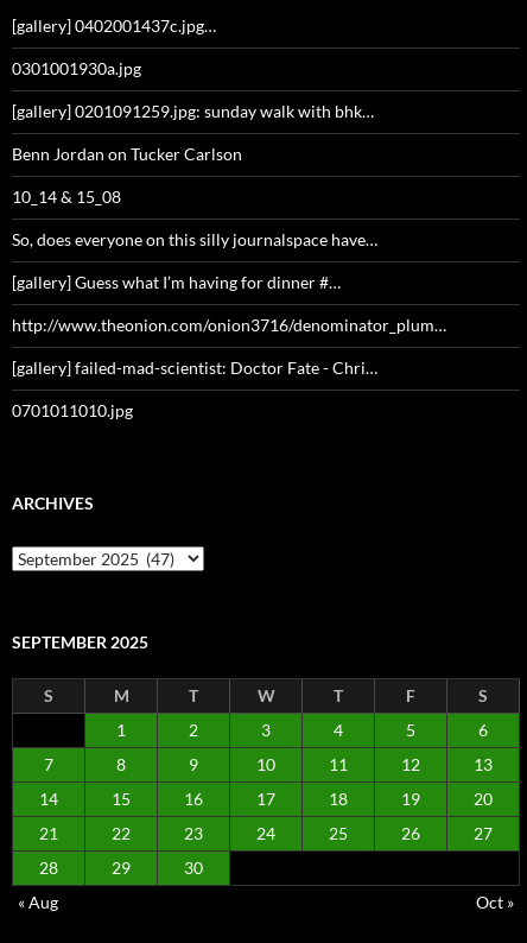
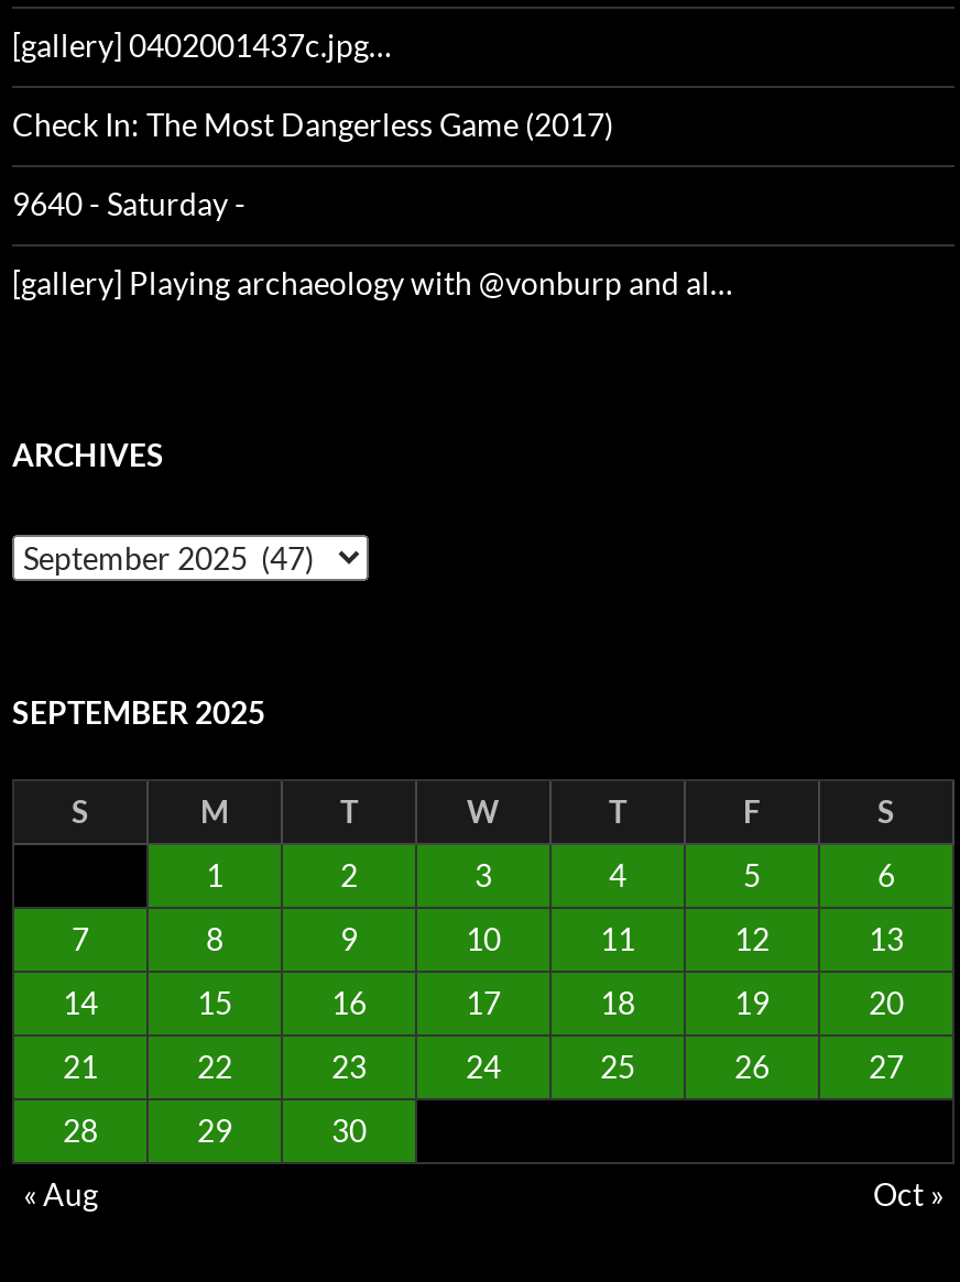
- 0301001930a.jpg
- [gallery] 0201091259.jpg: sunday walk with bhk…
- Benn Jordan on Tucker Carlson
- 10_14 & 15_08
- So, does everyone on this silly journalspace have…
- [gallery] Guess what I’m having for dinner #…
- http://www.theonion.com/onion3716/denominator_plum…
- [gallery] failed-mad-scientist: Doctor Fate - Chri…
- 0701011010.jpg
+ Check In: The Most Dangerless Game (2017)
+ 9640 - Saturday -
+ [gallery] Playing archaeology with @vonburp and al…
